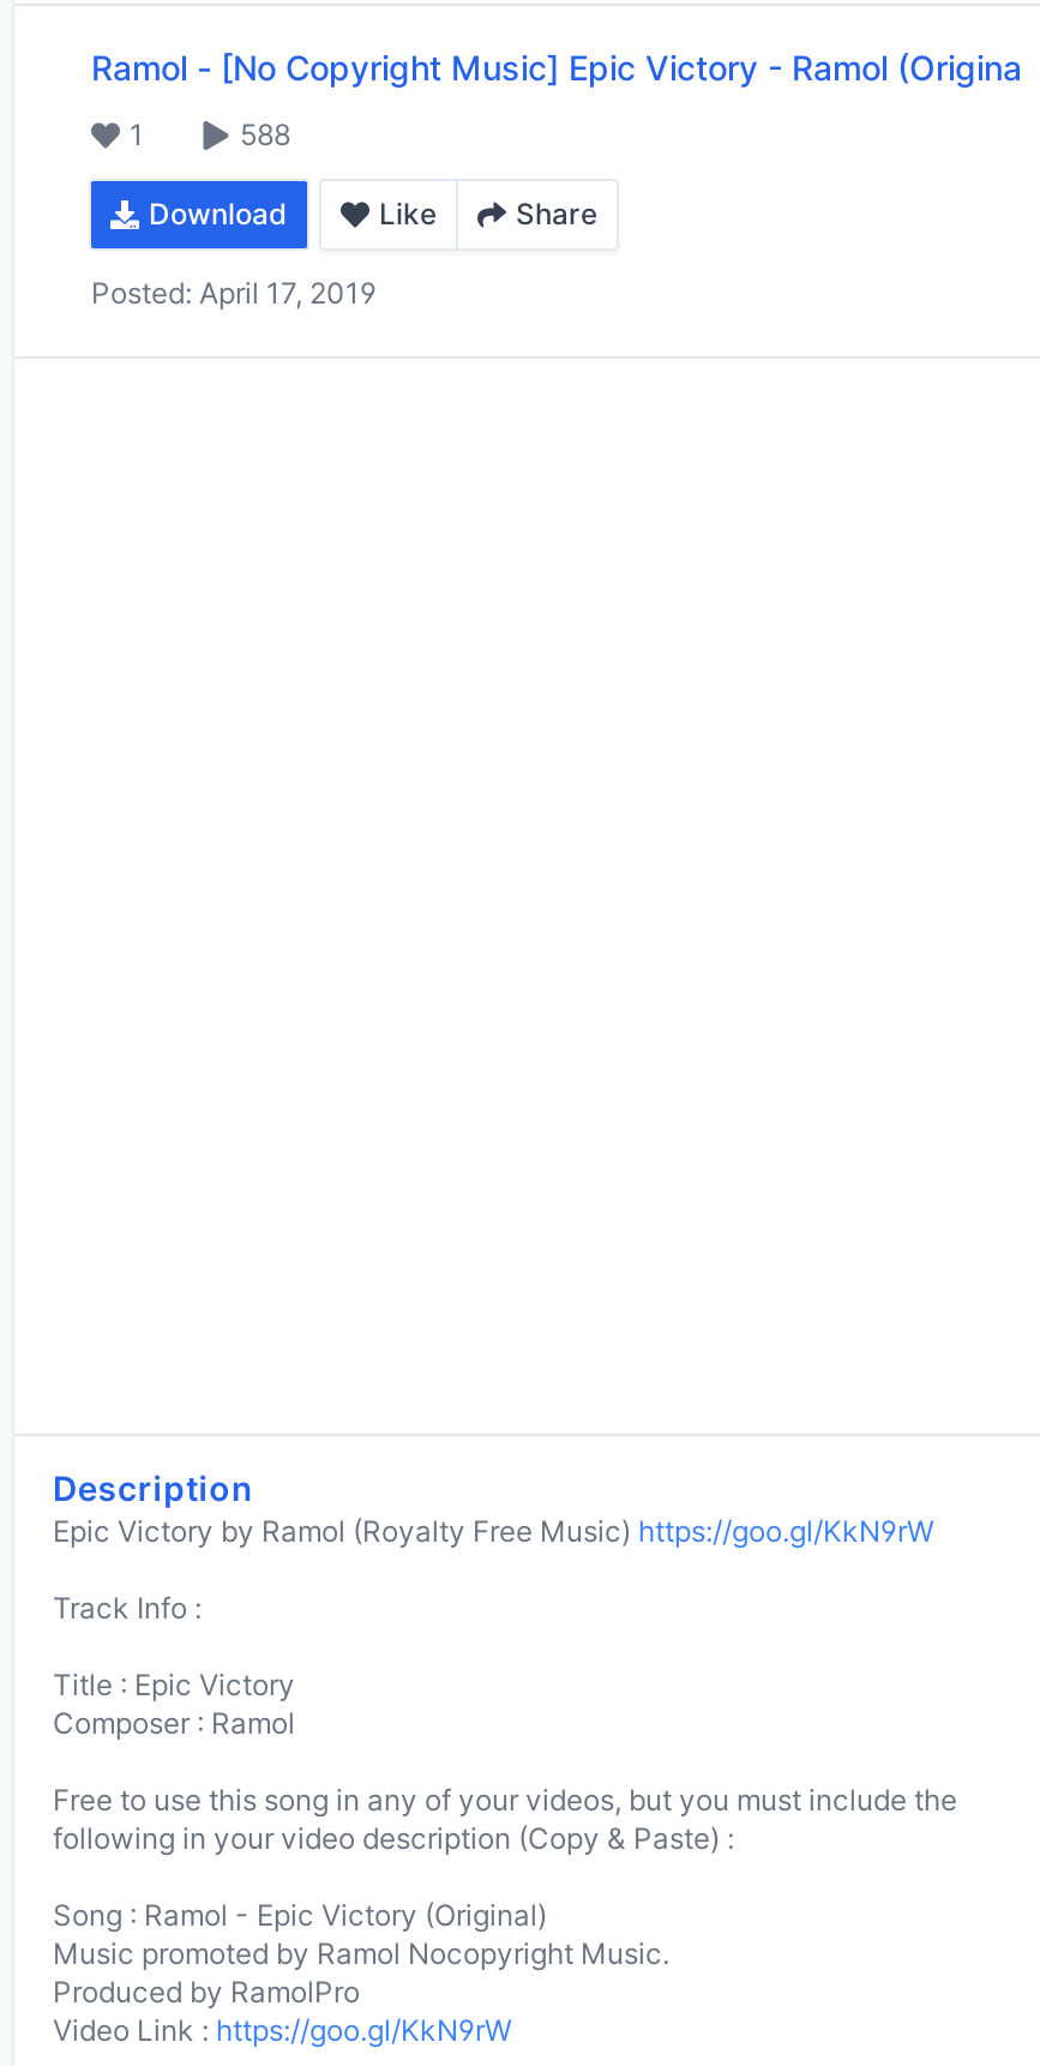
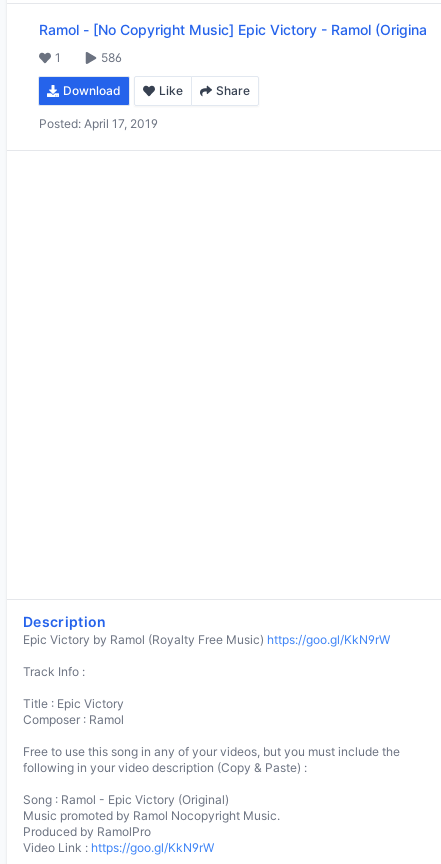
- 588
+ 586
